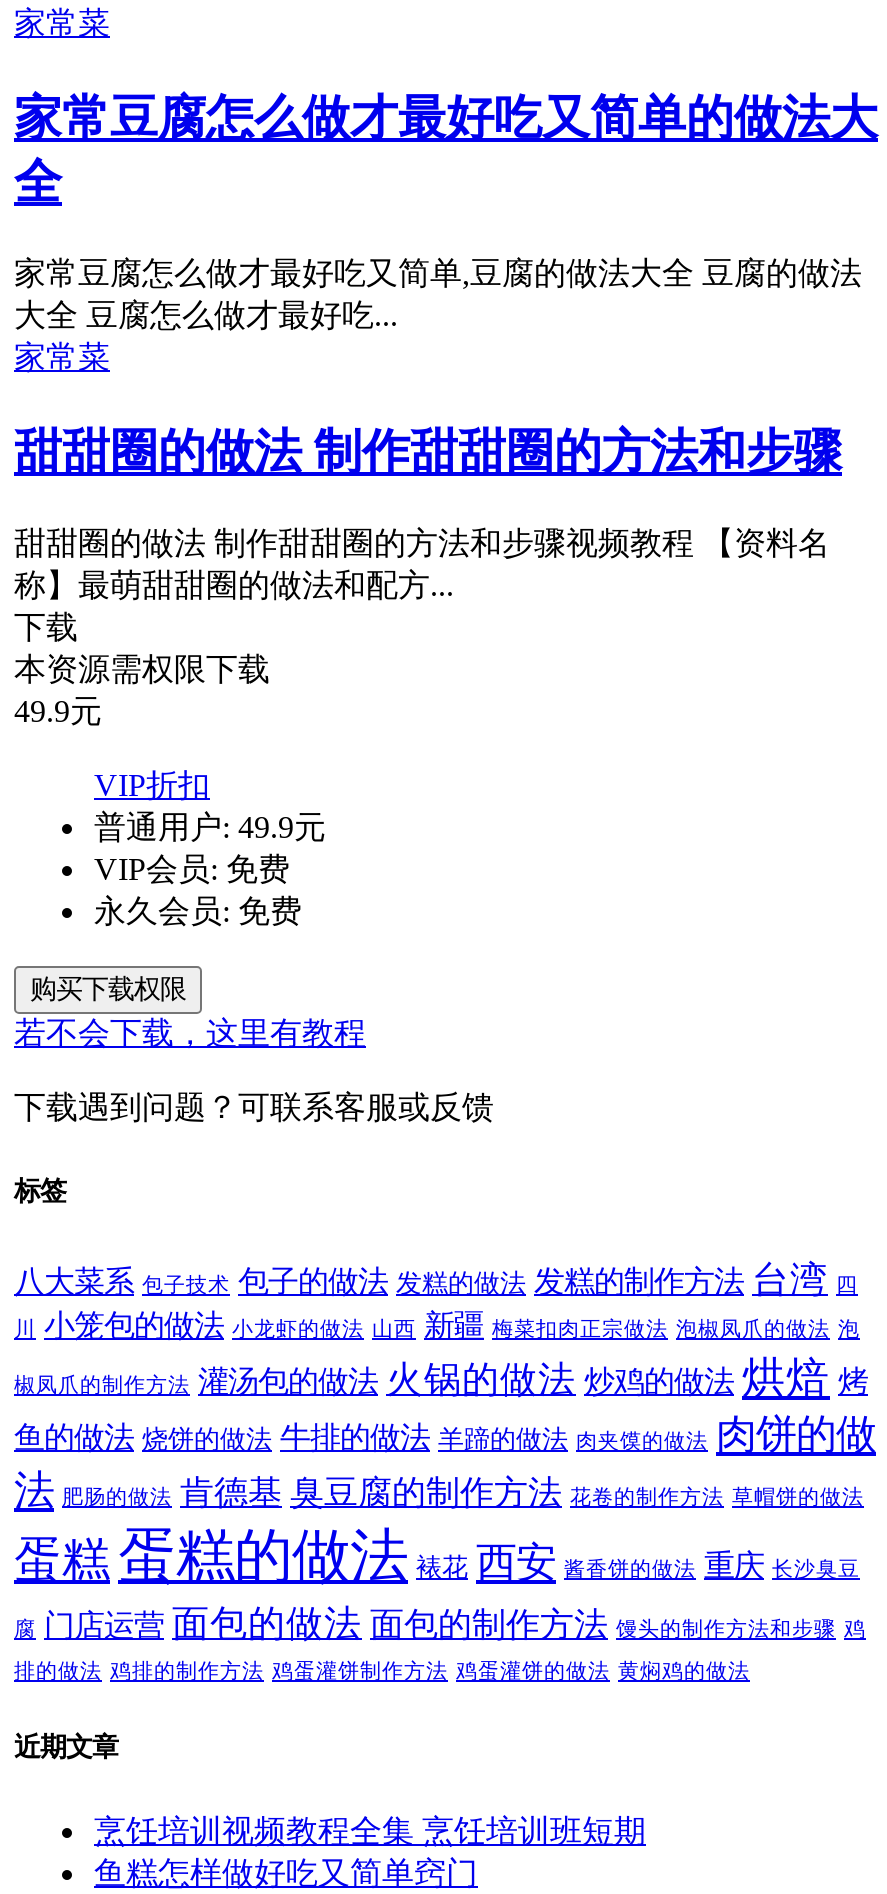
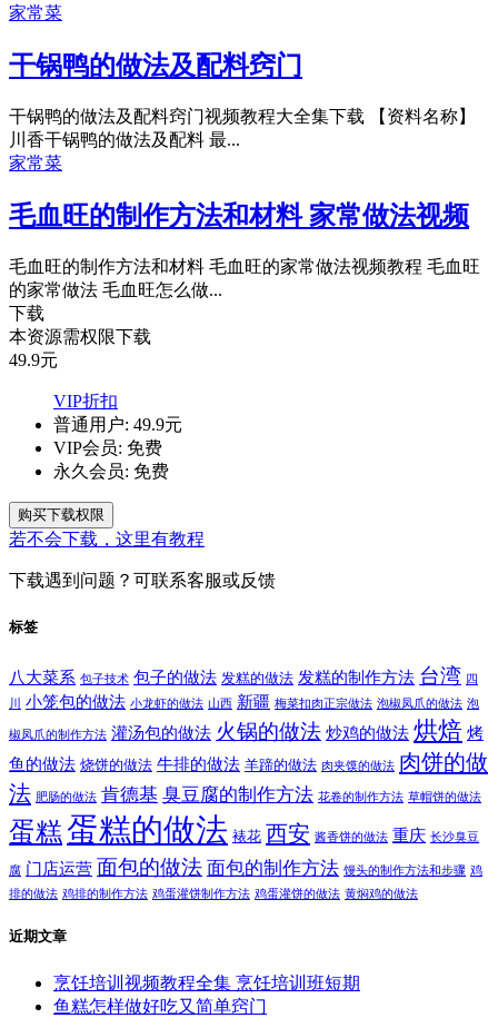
- 家常豆腐怎么做才最好吃又简单的做法大
- 全
+ 干锅鸭的做法及配料窍门

- 家常豆腐怎么做才最好吃又简单,豆腐的做法大全 豆腐的做法
- 大全 豆腐怎么做才最好吃...
+ 干锅鸭的做法及配料窍门视频教程大全集下载 【资料名称】
+ 川香干锅鸭的做法及配料 最...

- 甜甜圈的做法 制作甜甜圈的方法和步骤
+ 毛血旺的制作方法和材料 家常做法视频

- 甜甜圈的做法 制作甜甜圈的方法和步骤视频教程 【资料名
- 称】最萌甜甜圈的做法和配方...
+ 毛血旺的制作方法和材料 毛血旺的家常做法视频教程 毛血旺
+ 的家常做法 毛血旺怎么做...
